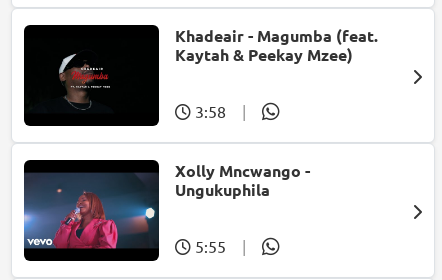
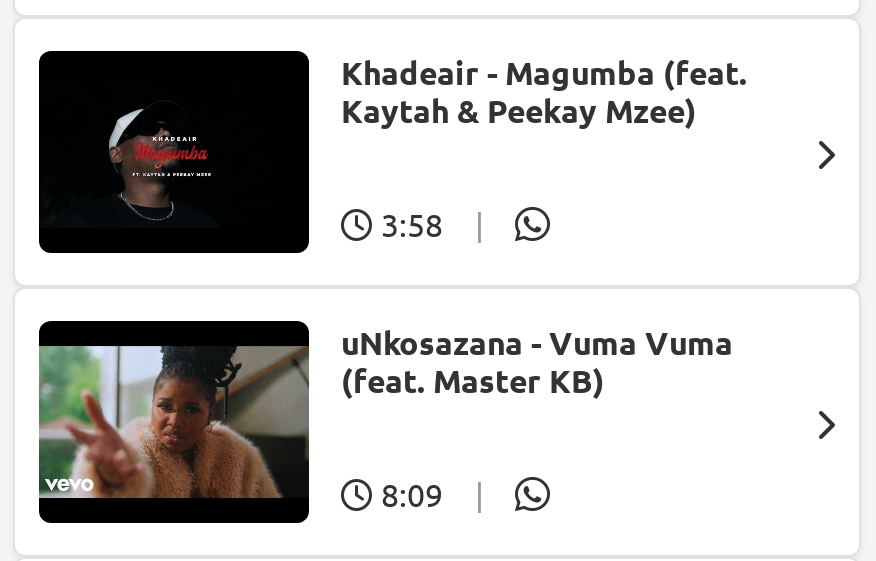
- [image]
- Xolly Mncwango -
- Ungukuphila
+ [image]
+ uNkosazana - Vuma Vuma
+ (feat. Master KB)

- 5:55
+ 8:09
